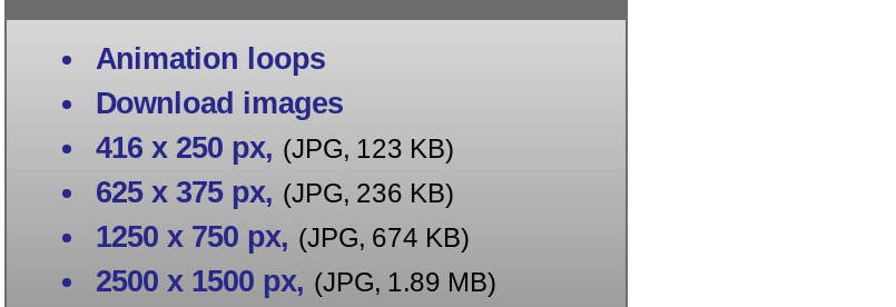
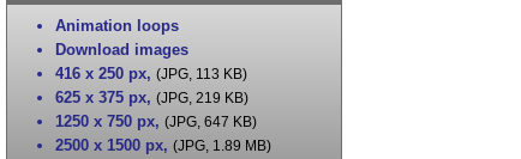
- 416 x 250 px, (JPG, 123 KB)
+ 416 x 250 px, (JPG, 113 KB)

- 625 x 375 px, (JPG, 236 KB)
+ 625 x 375 px, (JPG, 219 KB)

- 1250 x 750 px, (JPG, 674 KB)
+ 1250 x 750 px, (JPG, 647 KB)
